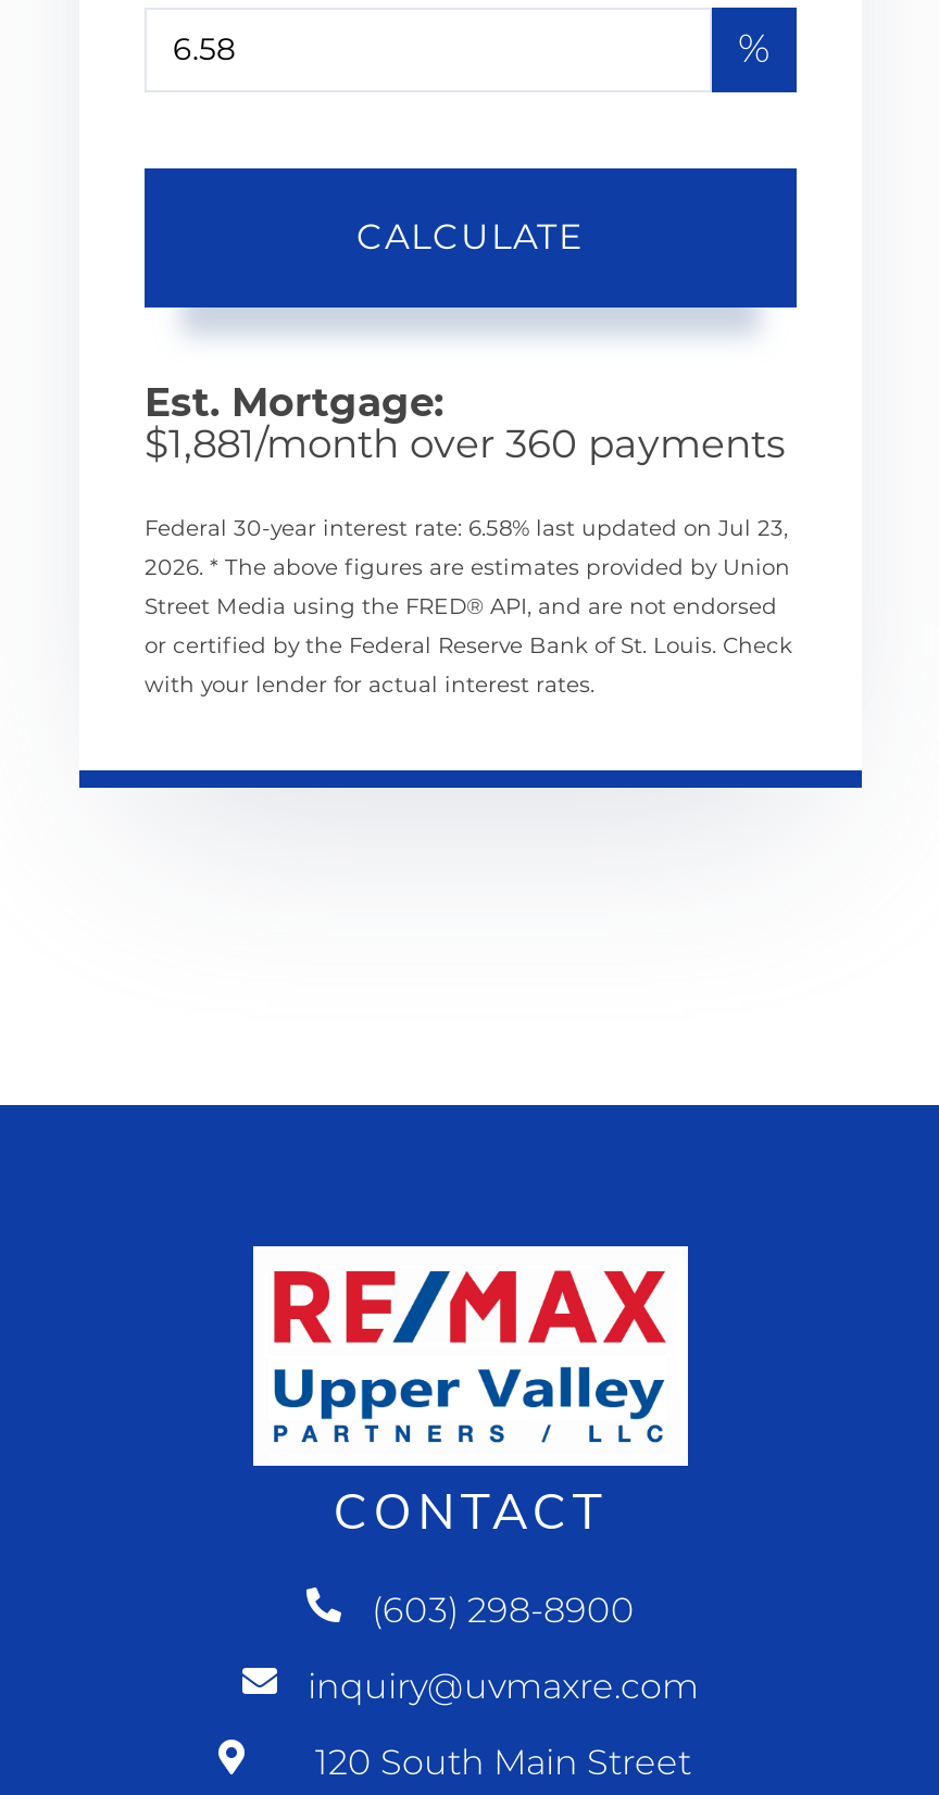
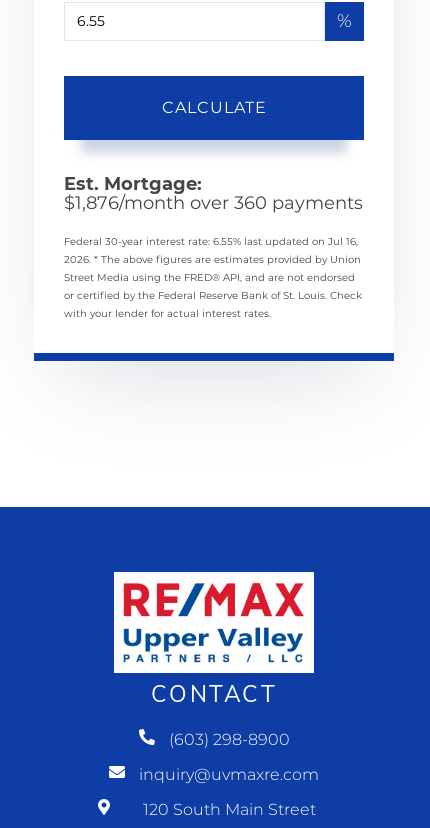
- $1,881/month over 360 payments
+ $1,876/month over 360 payments

- Federal 30-year interest rate: 6.58% last updated on Jul 23,
+ Federal 30-year interest rate: 6.55% last updated on Jul 16,
